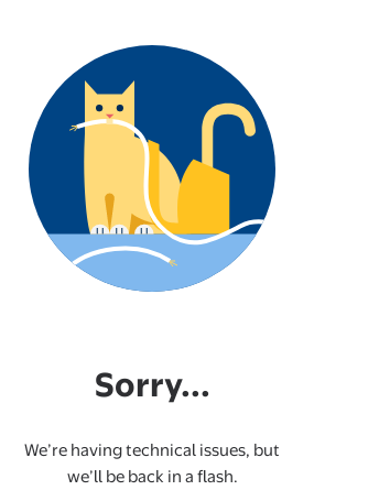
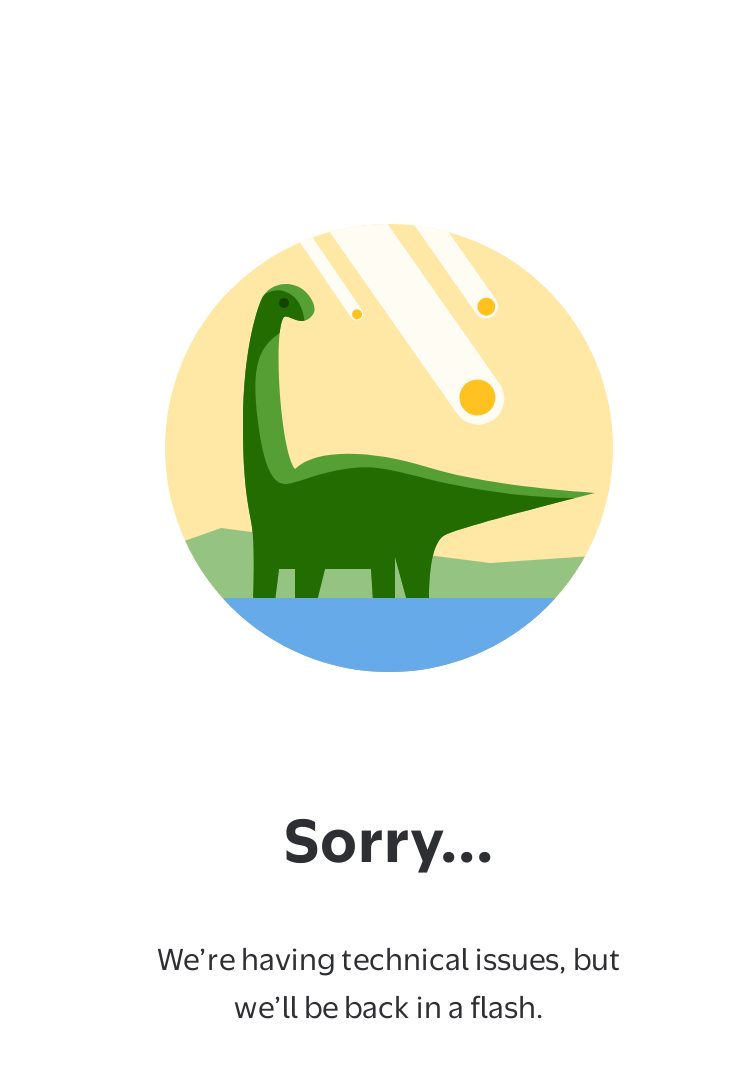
- [image]
+ [image]
